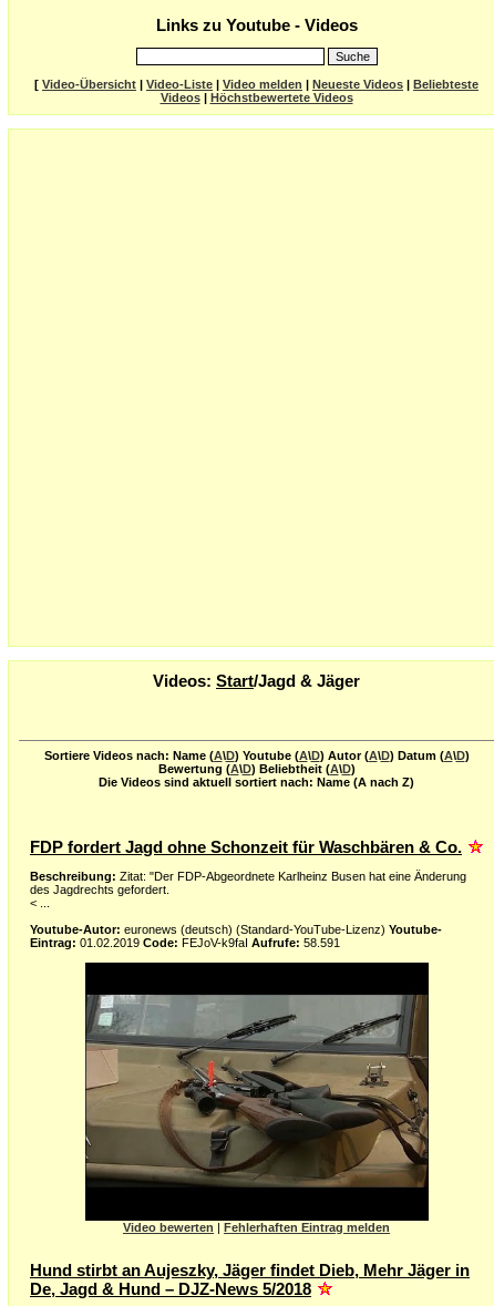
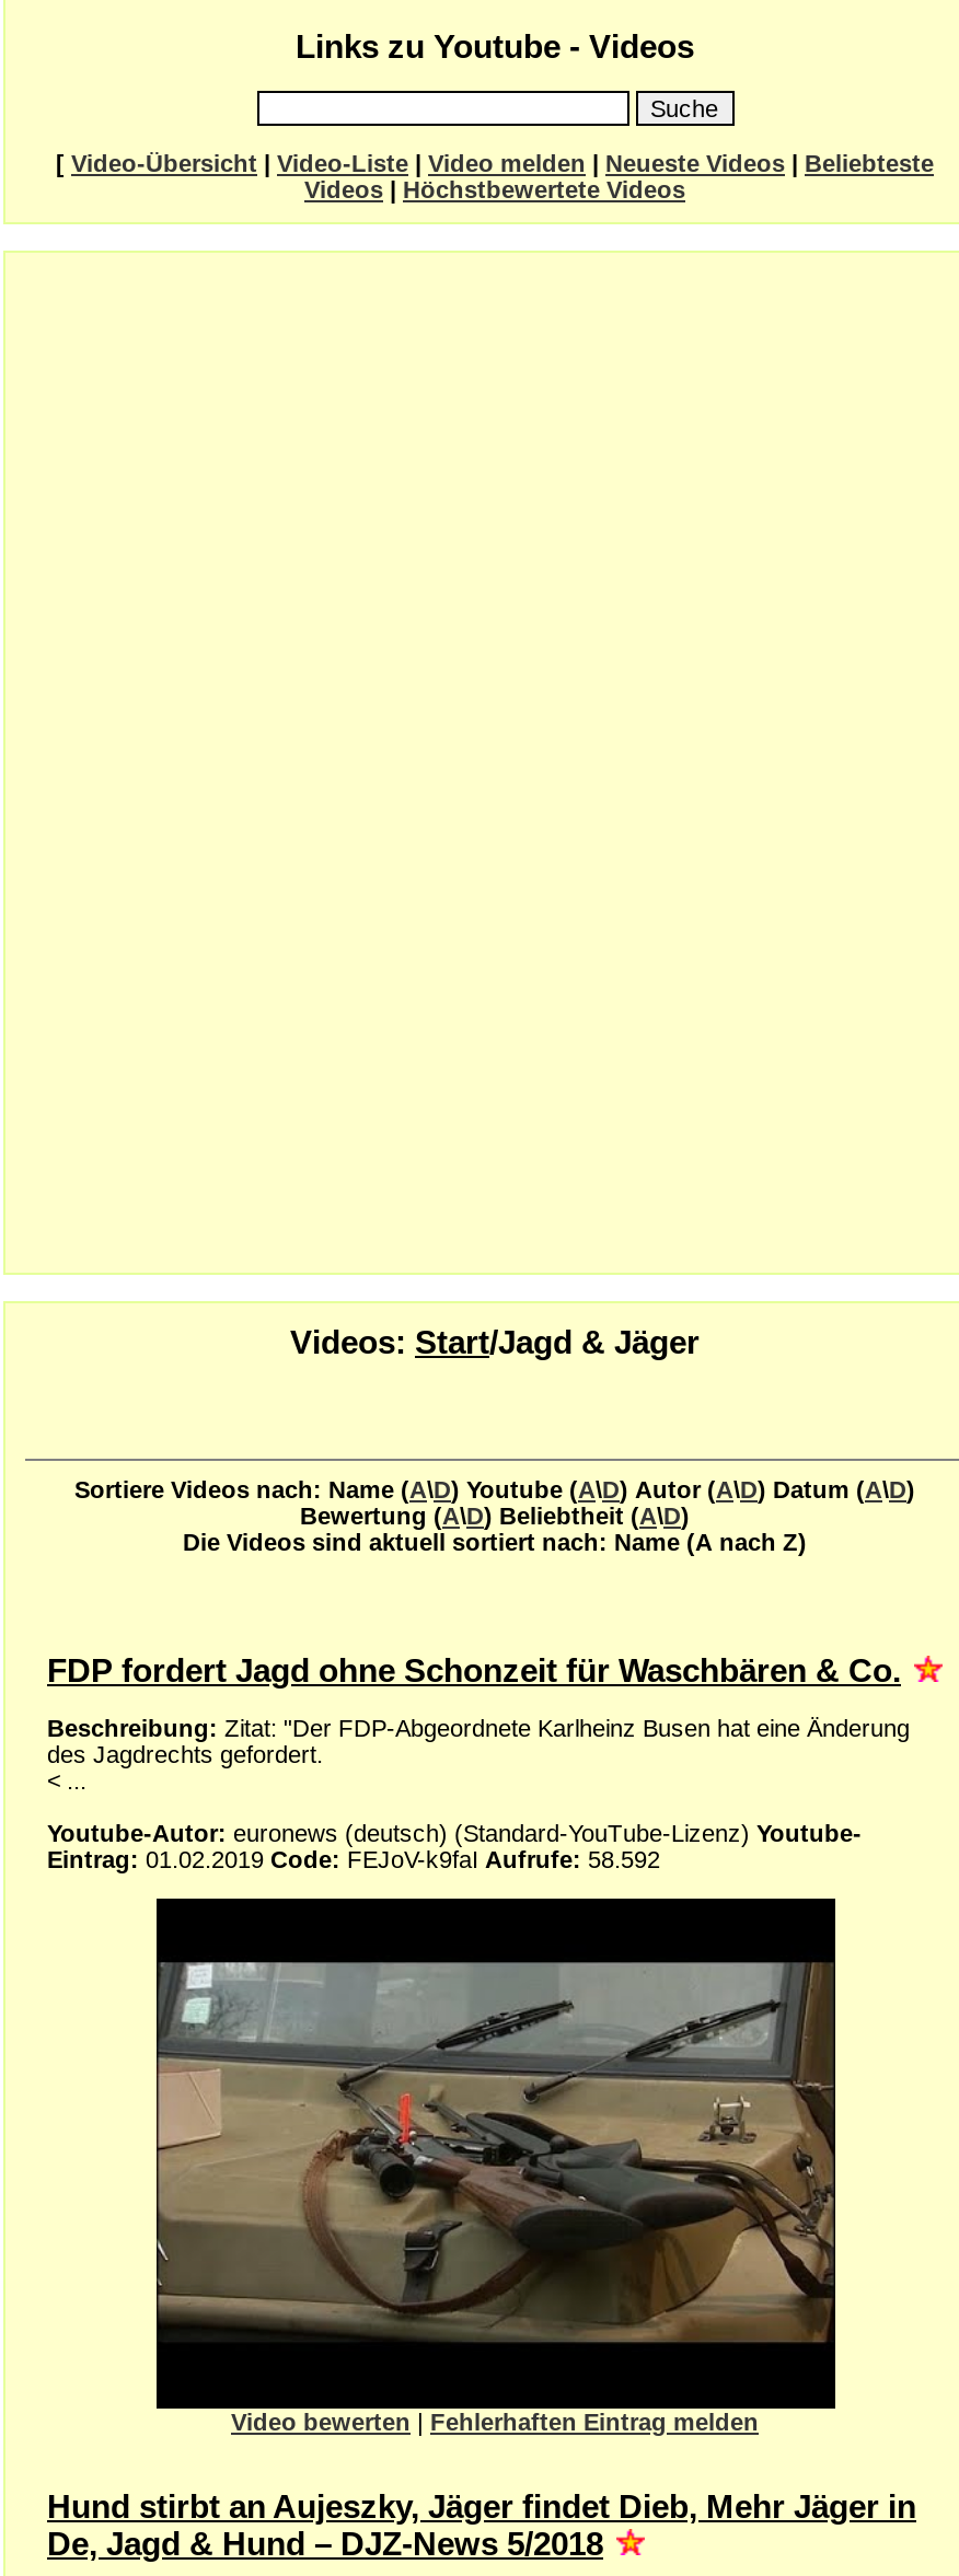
- Eintrag: 01.02.2019 Code: FEJoV-k9faI Aufrufe: 58.591
+ Eintrag: 01.02.2019 Code: FEJoV-k9faI Aufrufe: 58.592
